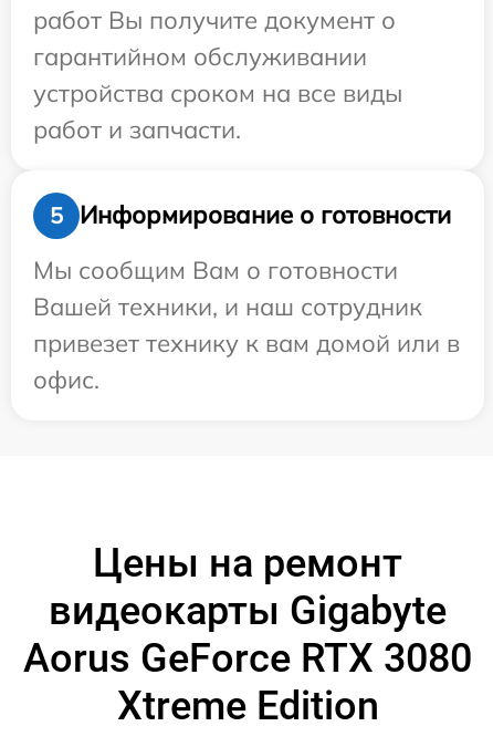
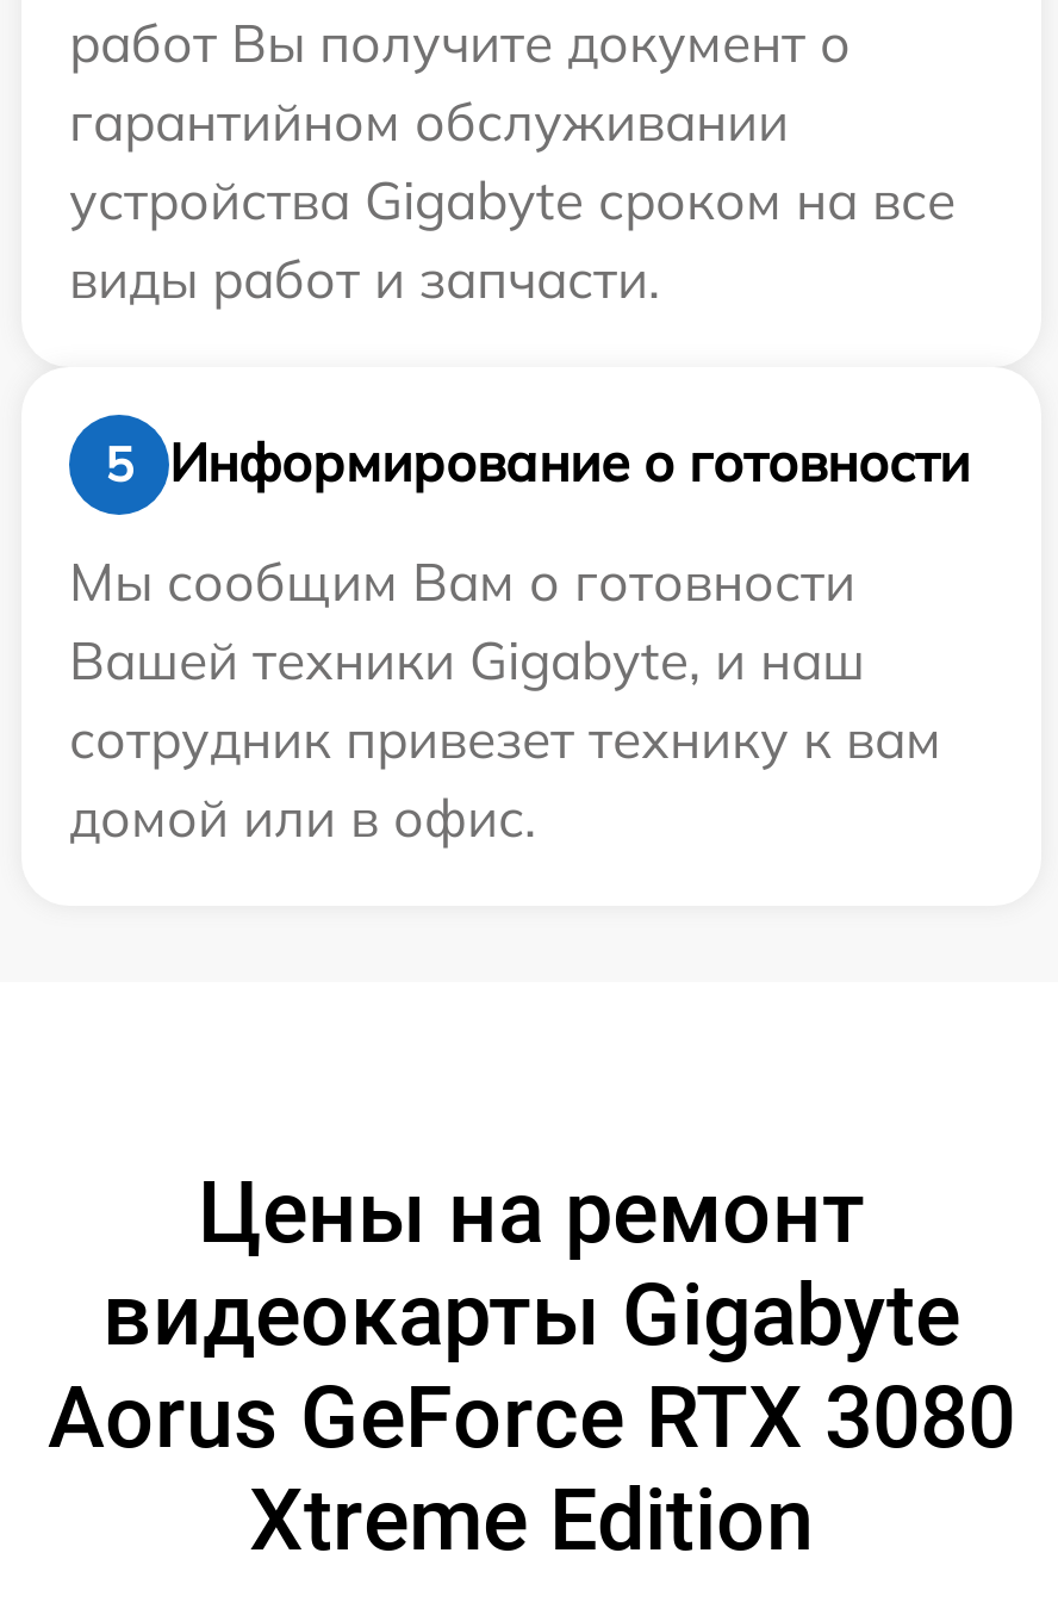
- устройства сроком на все виды
- работ и запчасти.
+ устройства Gigabyte сроком на все
+ виды работ и запчасти.

- Вашей техники, и наш сотрудник
- привезет технику к вам домой или в
- офис.
+ Вашей техники Gigabyte, и наш
+ сотрудник привезет технику к вам
+ домой или в офис.
